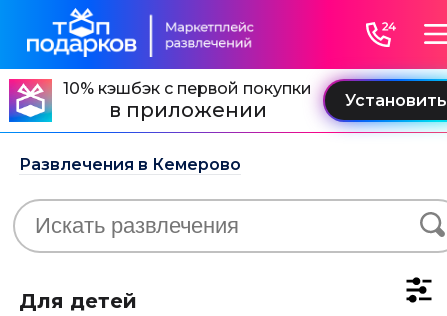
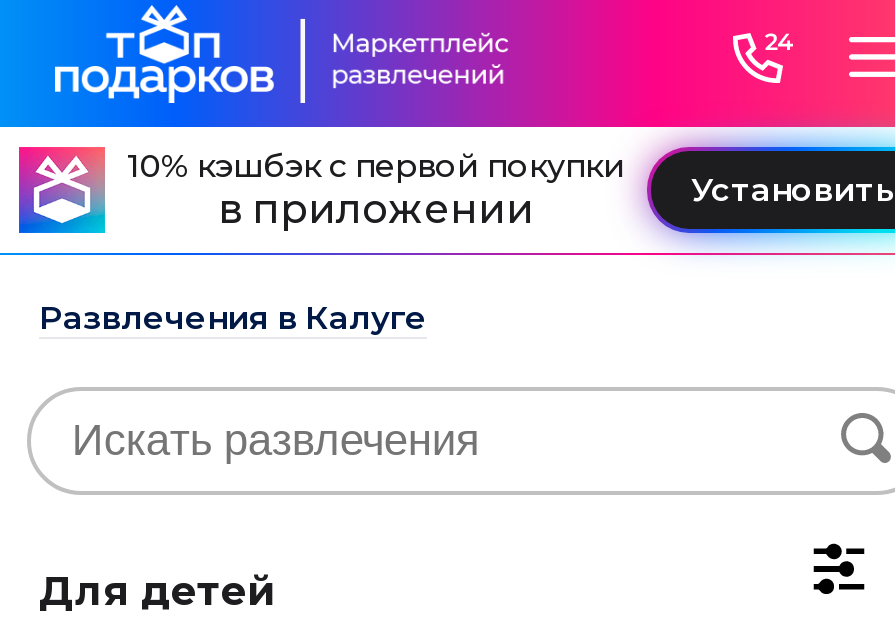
- Развлечения в Кемерово
+ Развлечения в Калуге
